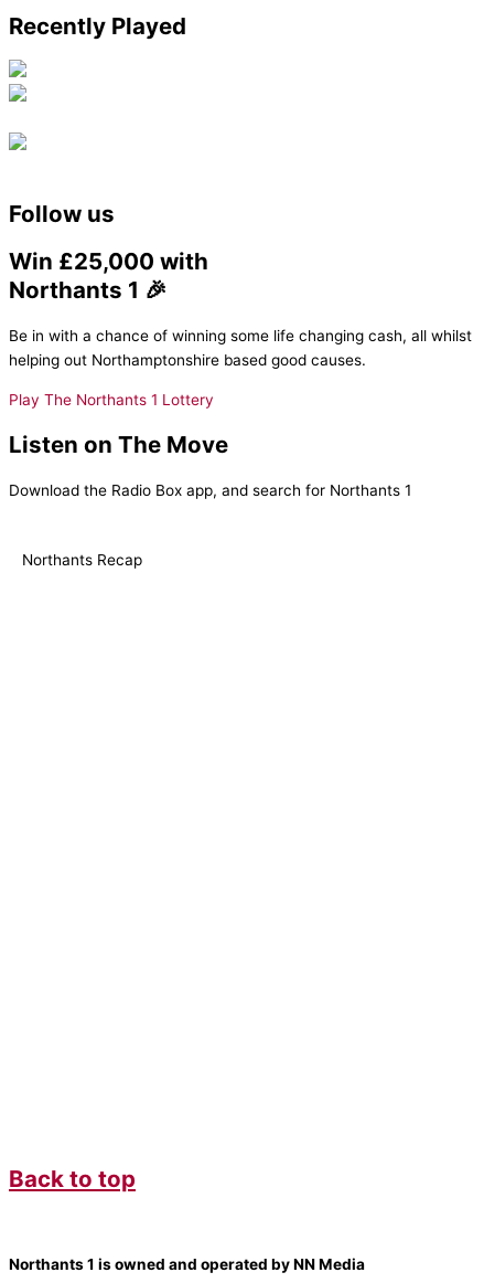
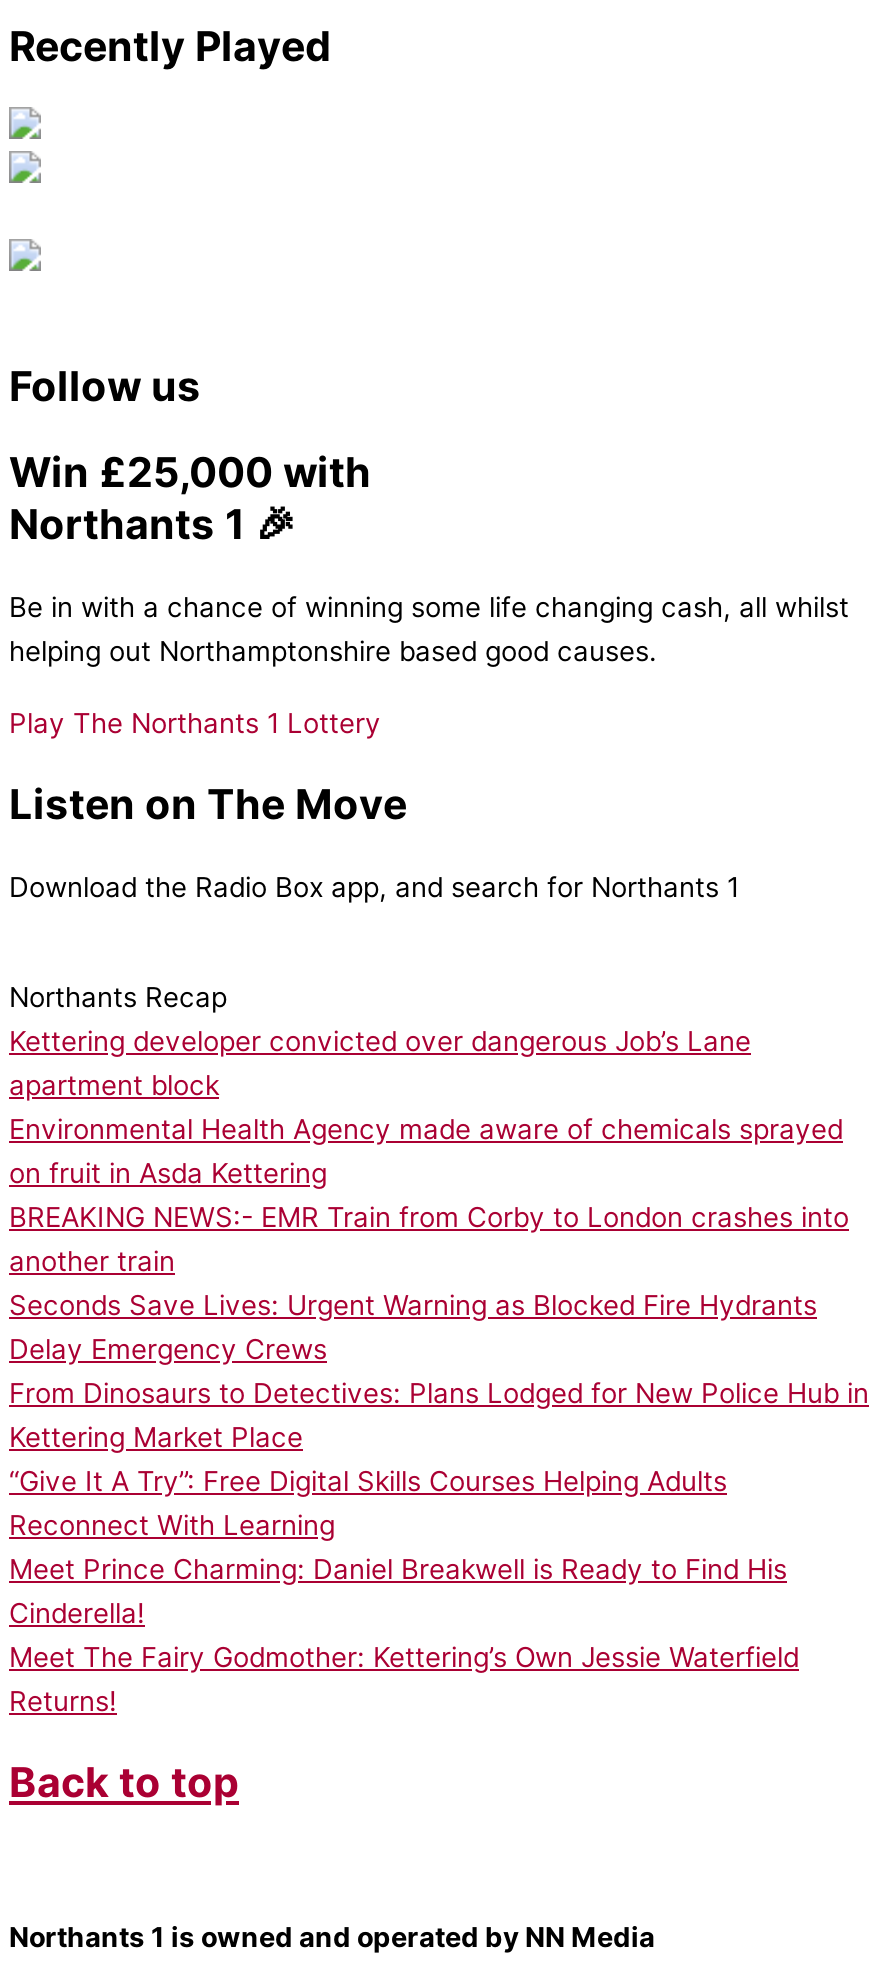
+ Kettering developer convicted over dangerous Job’s Lane
+ apartment block
+ Environmental Health Agency made aware of chemicals sprayed
+ on fruit in Asda Kettering
+ BREAKING NEWS:- EMR Train from Corby to London crashes into
+ another train
+ Seconds Save Lives: Urgent Warning as Blocked Fire Hydrants
+ Delay Emergency Crews
+ From Dinosaurs to Detectives: Plans Lodged for New Police Hub in
+ Kettering Market Place
+ “Give It A Try”: Free Digital Skills Courses Helping Adults
+ Reconnect With Learning
+ Meet Prince Charming: Daniel Breakwell is Ready to Find His
+ Cinderella!
+ Meet The Fairy Godmother: Kettering’s Own Jessie Waterfield
+ Returns!
